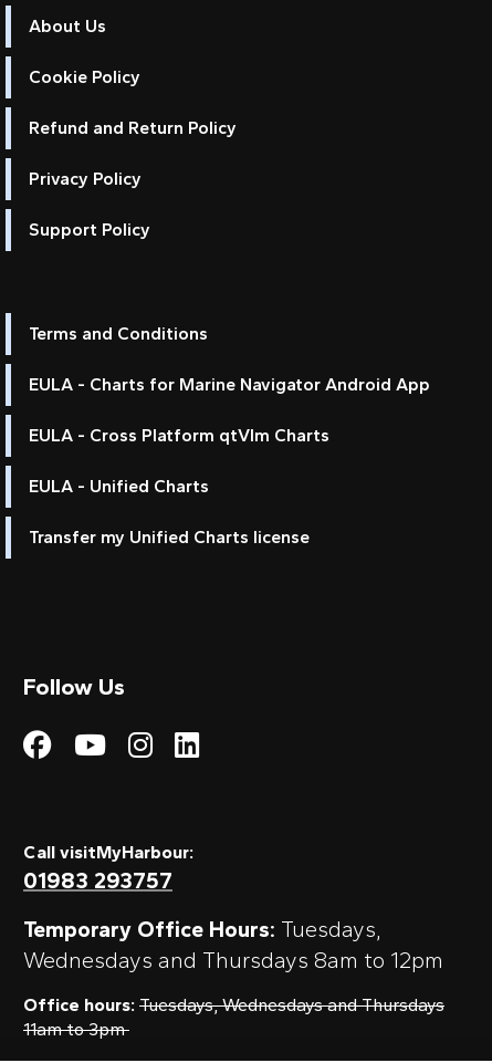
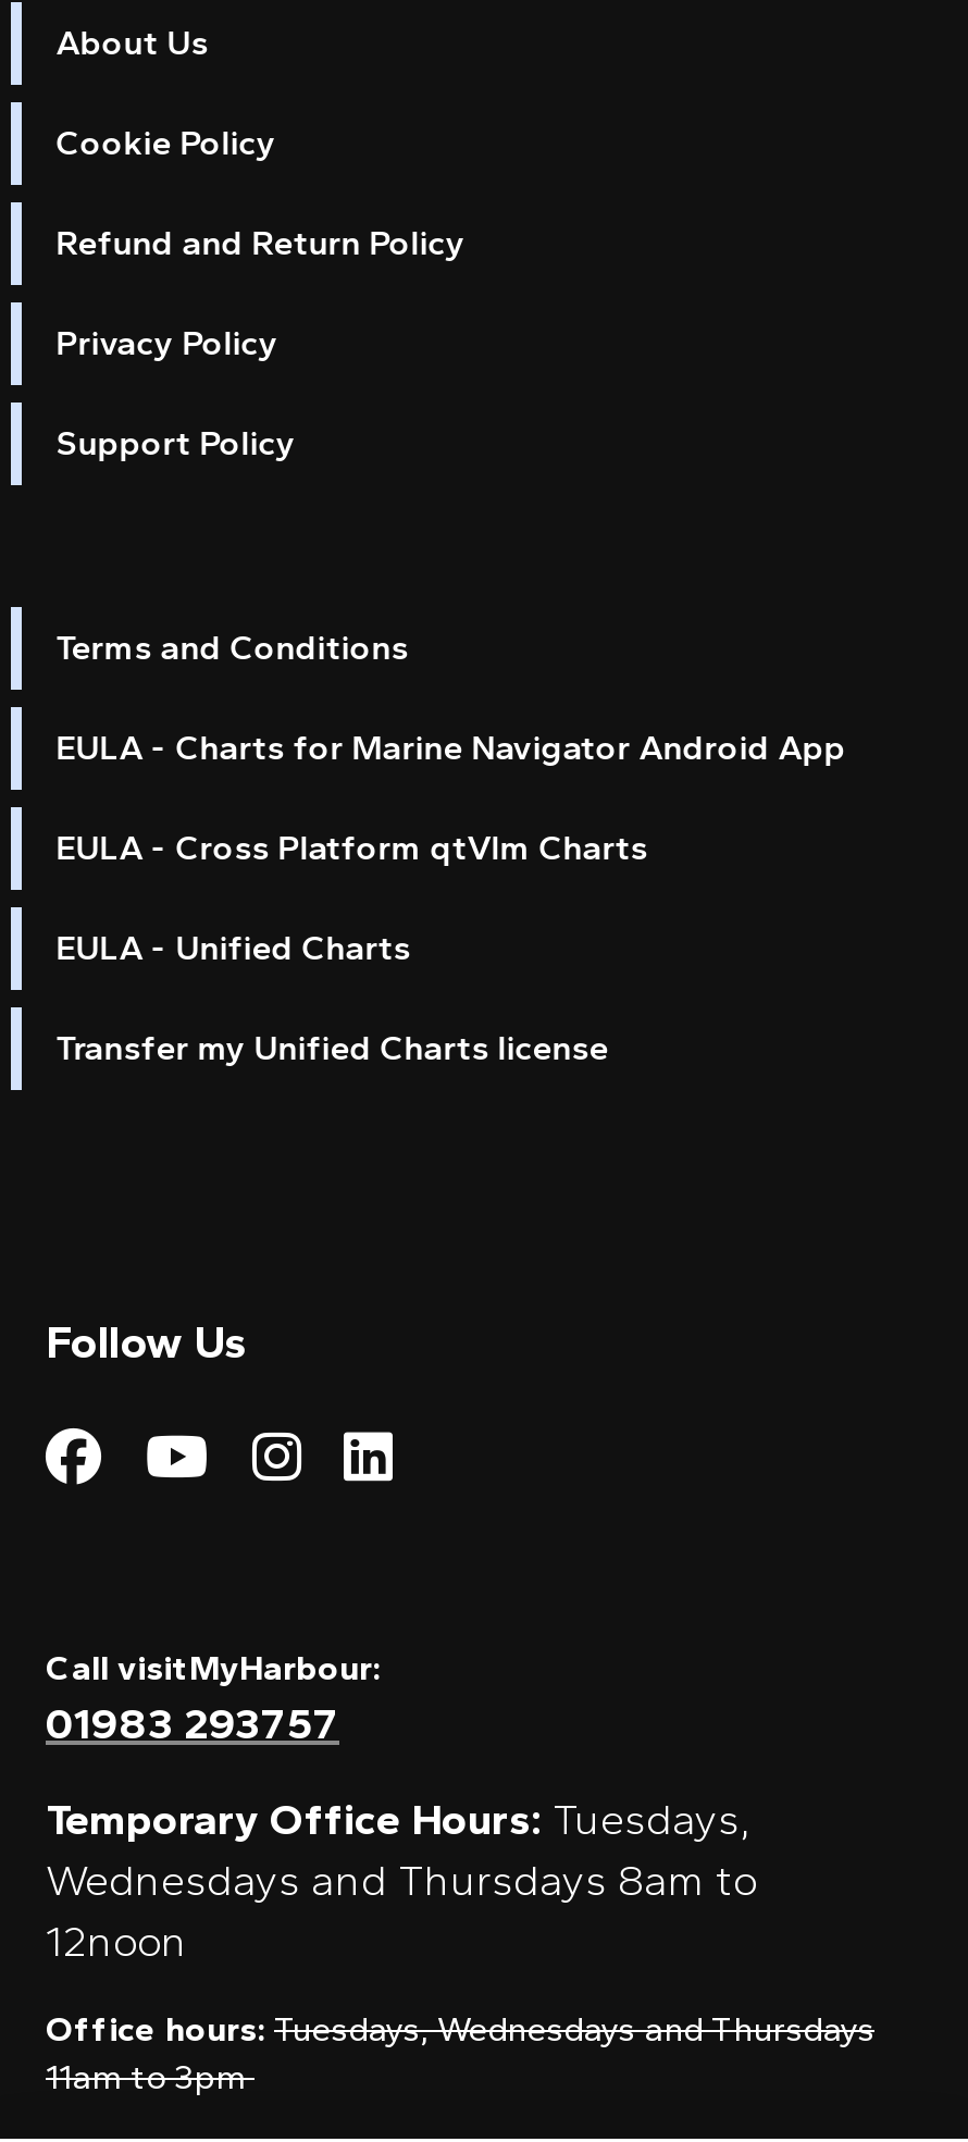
- Wednesdays and Thursdays 8am to 12pm
+ Wednesdays and Thursdays 8am to
+ 12noon
